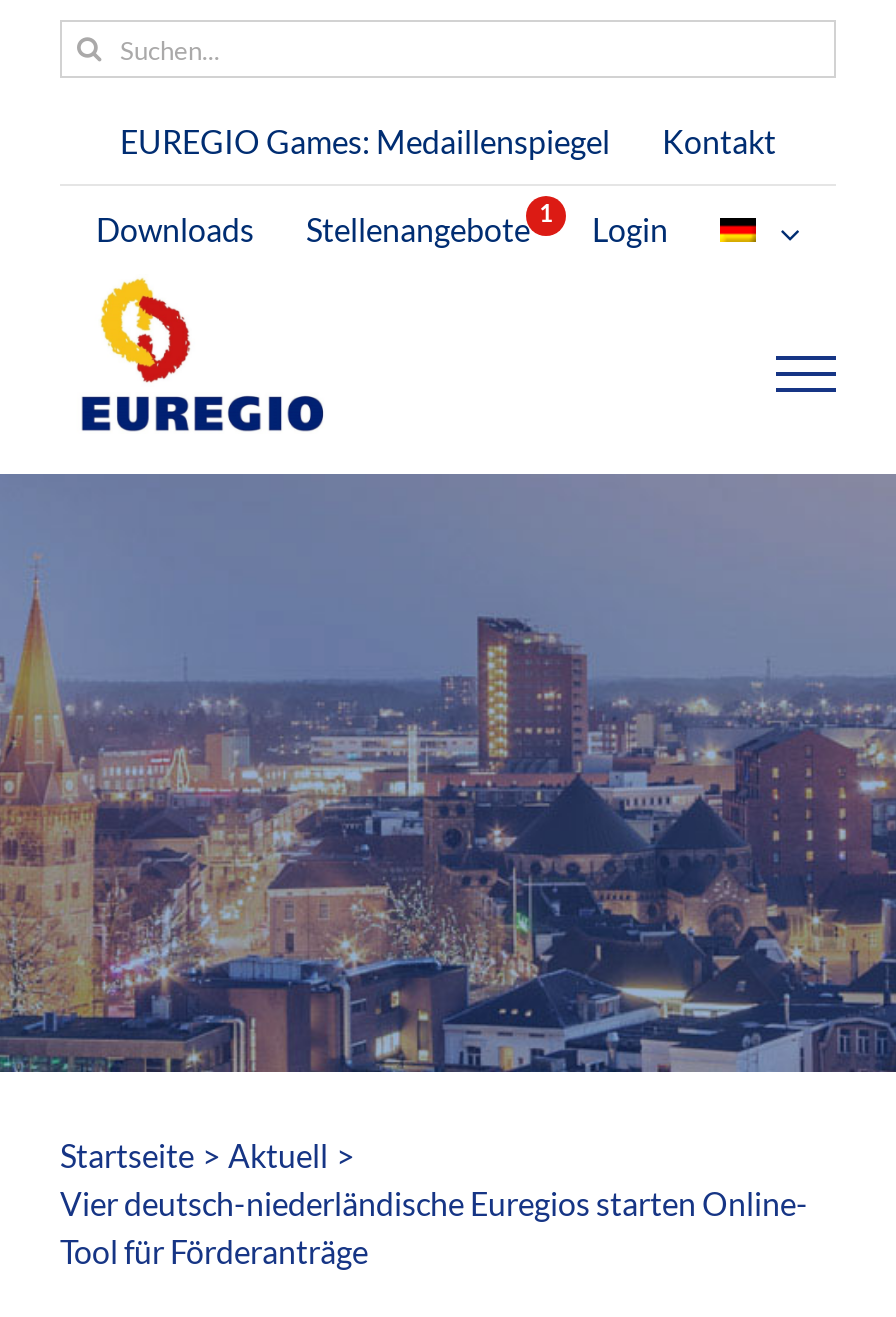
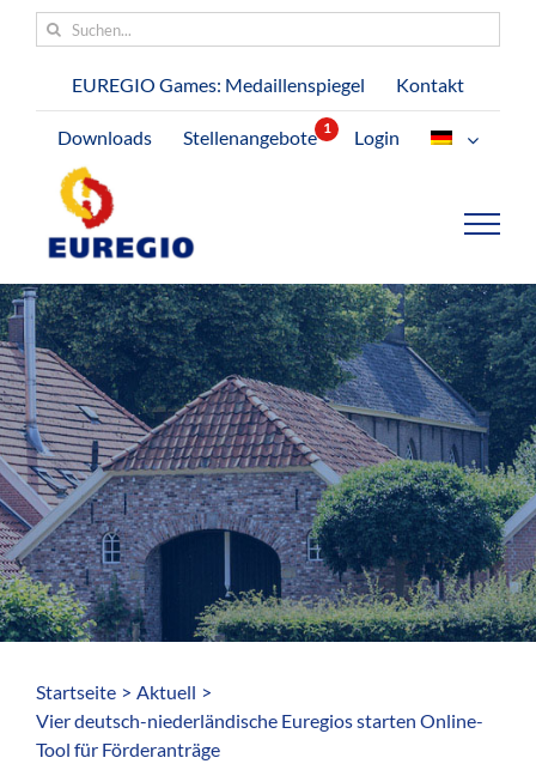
- [image]
+ [image]
